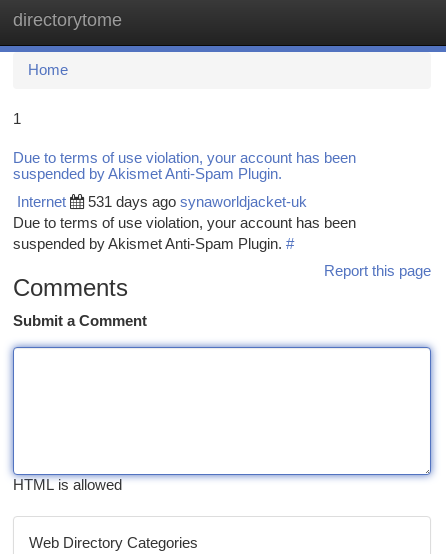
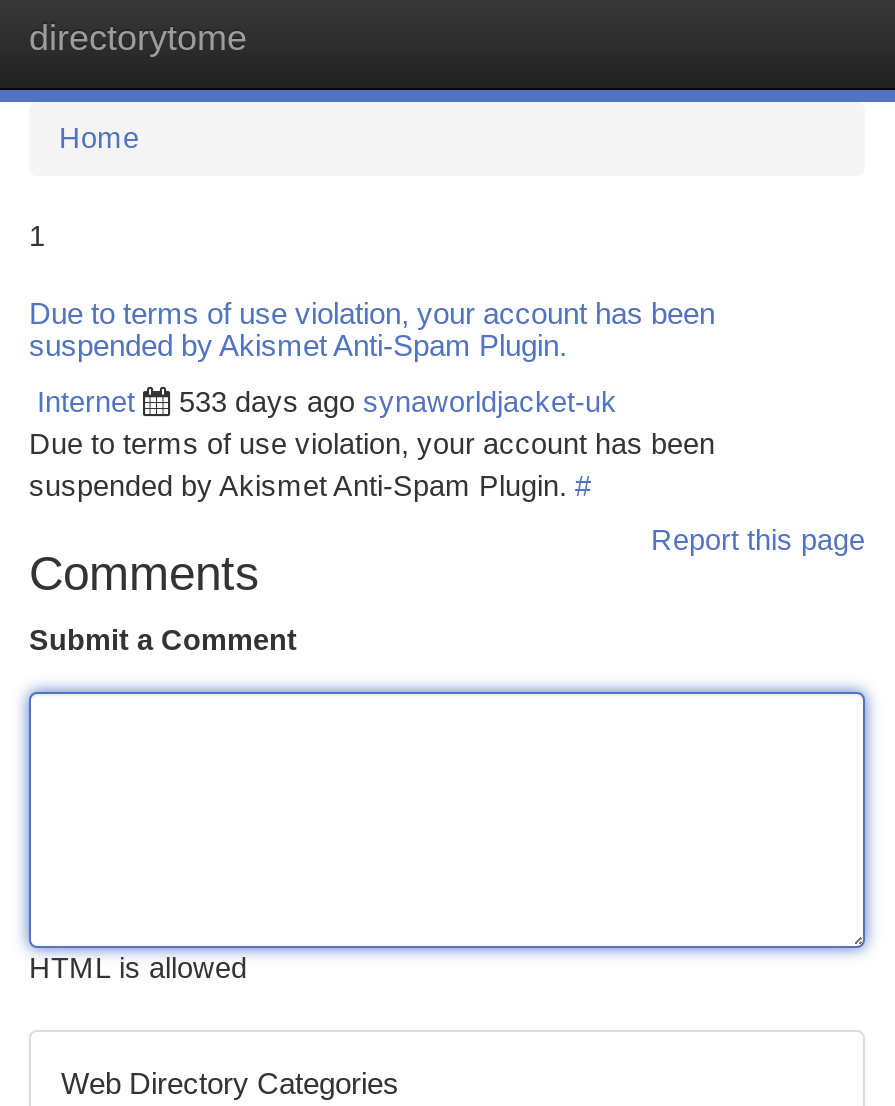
- 531 days ago synaworldjacket-uk
+ 533 days ago synaworldjacket-uk
